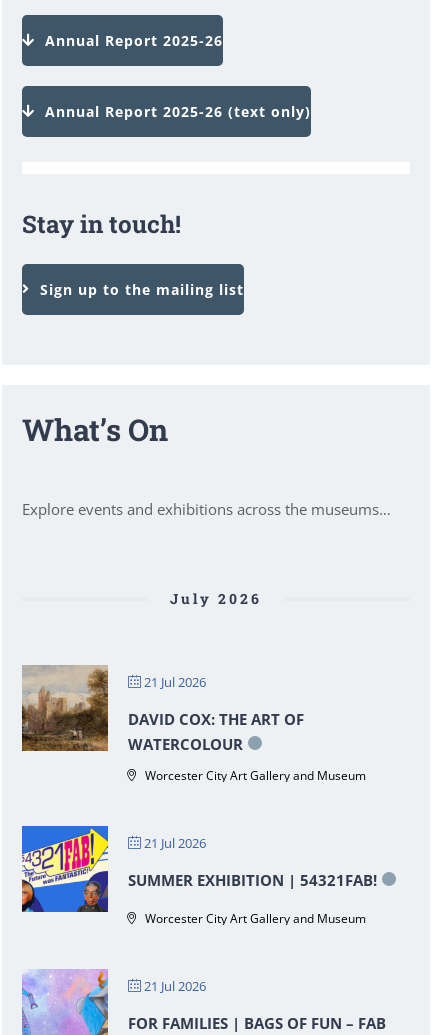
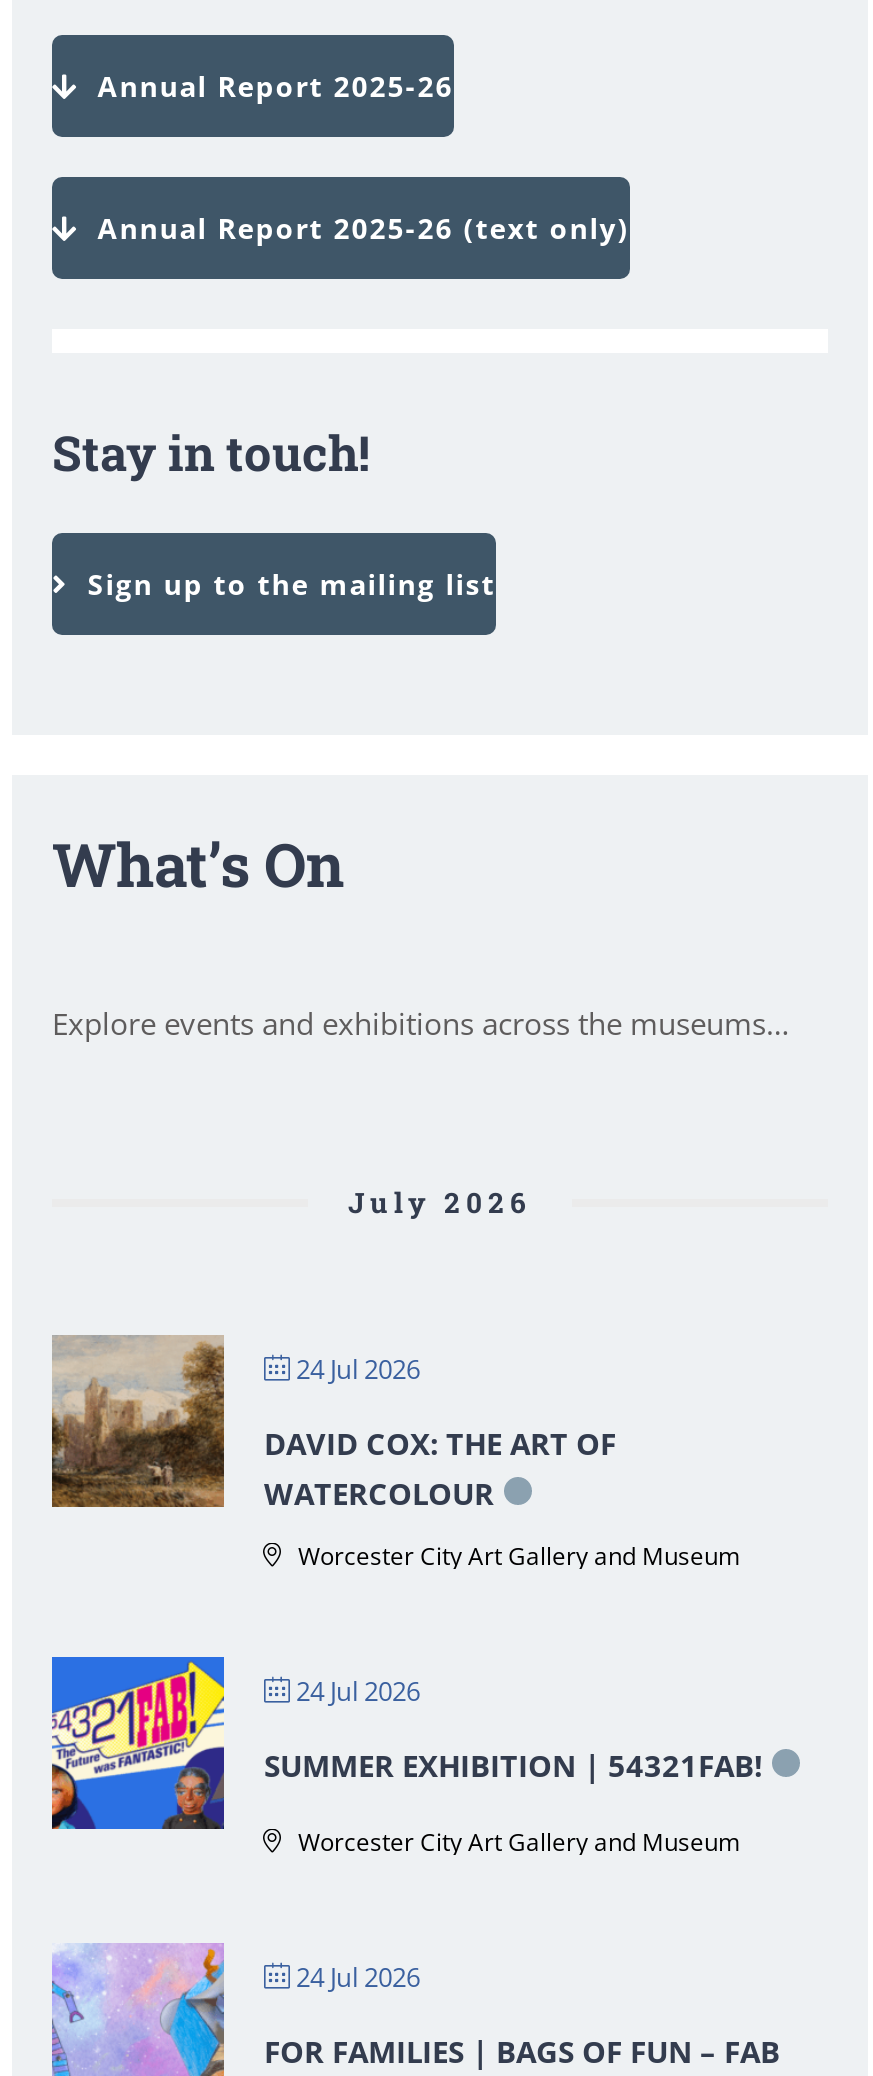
- 21 Jul 2026
+ 24 Jul 2026

- 21 Jul 2026
+ 24 Jul 2026

- 21 Jul 2026
+ 24 Jul 2026
